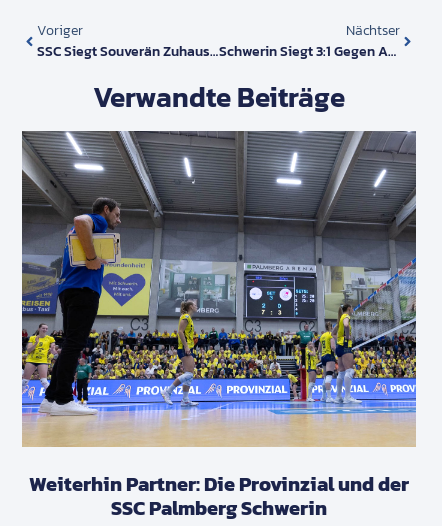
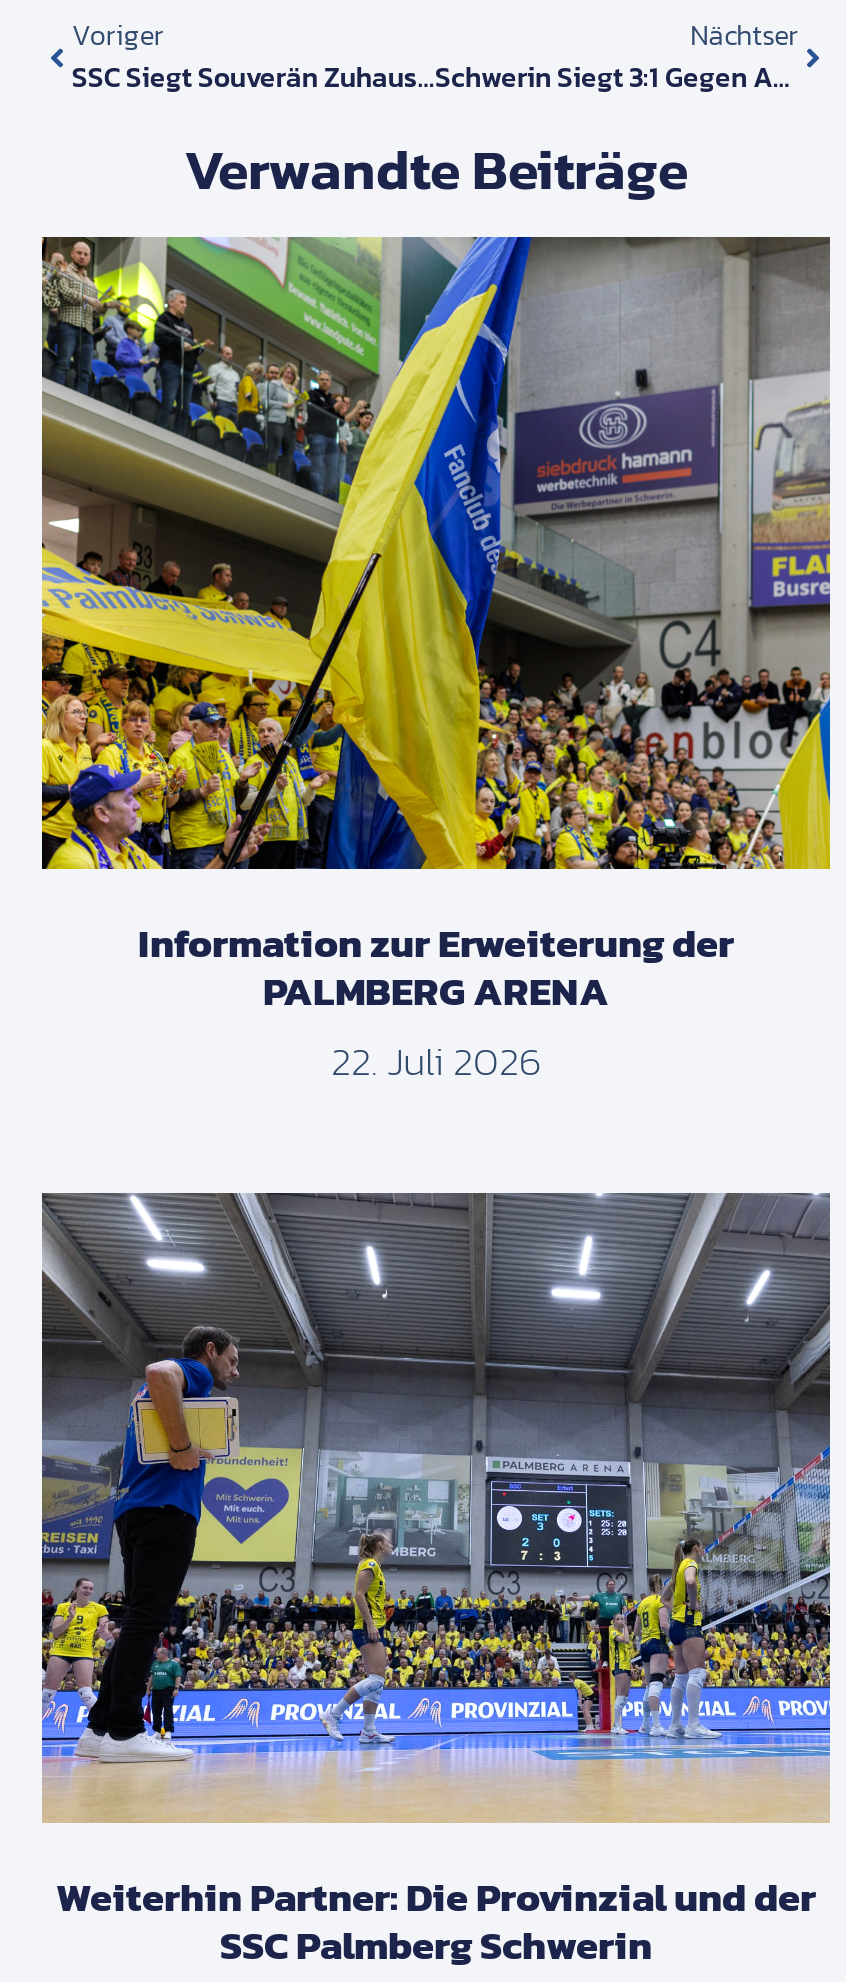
+ [image]
+ Information zur Erweiterung der
+ PALMBERG ARENA
+ 22. Juli 2026
